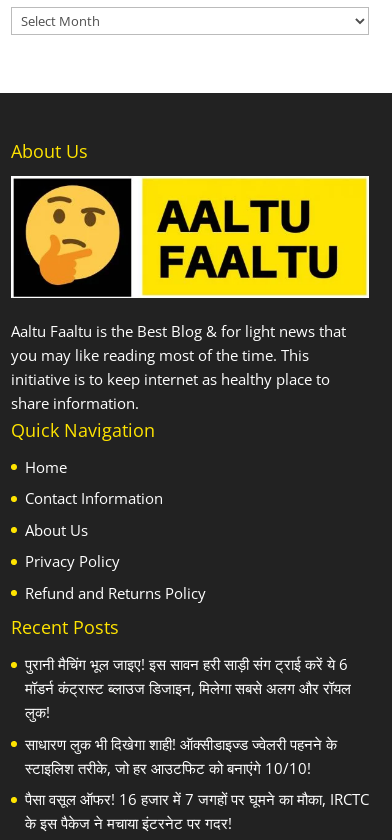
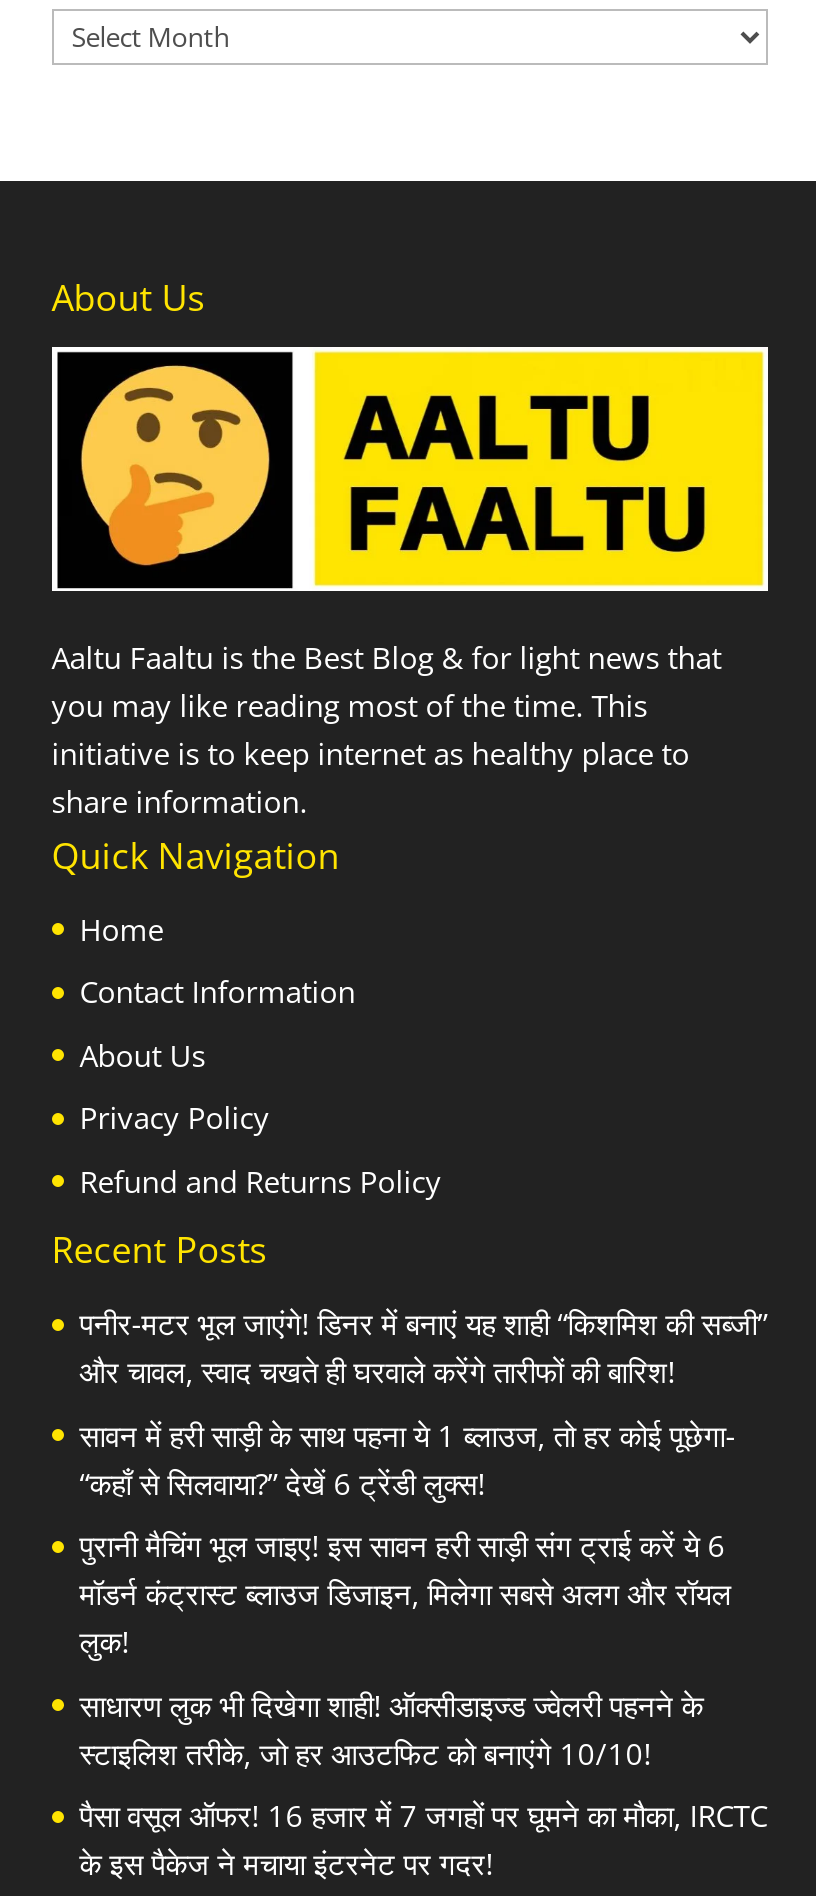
+ पनीर-मटर भूल जाएंगे! डिनर में बनाएं यह शाही “किशमिश की सब्जी”
+ और चावल, स्वाद चखते ही घरवाले करेंगे तारीफों की बारिश!
+ सावन में हरी साड़ी के साथ पहना ये 1 ब्लाउज, तो हर कोई पूछेगा-
+ “कहाँ से सिलवाया?” देखें 6 ट्रेंडी लुक्स!
